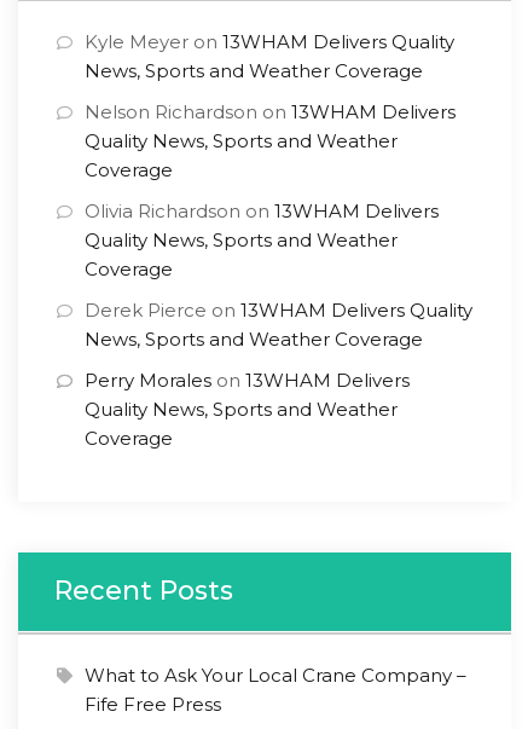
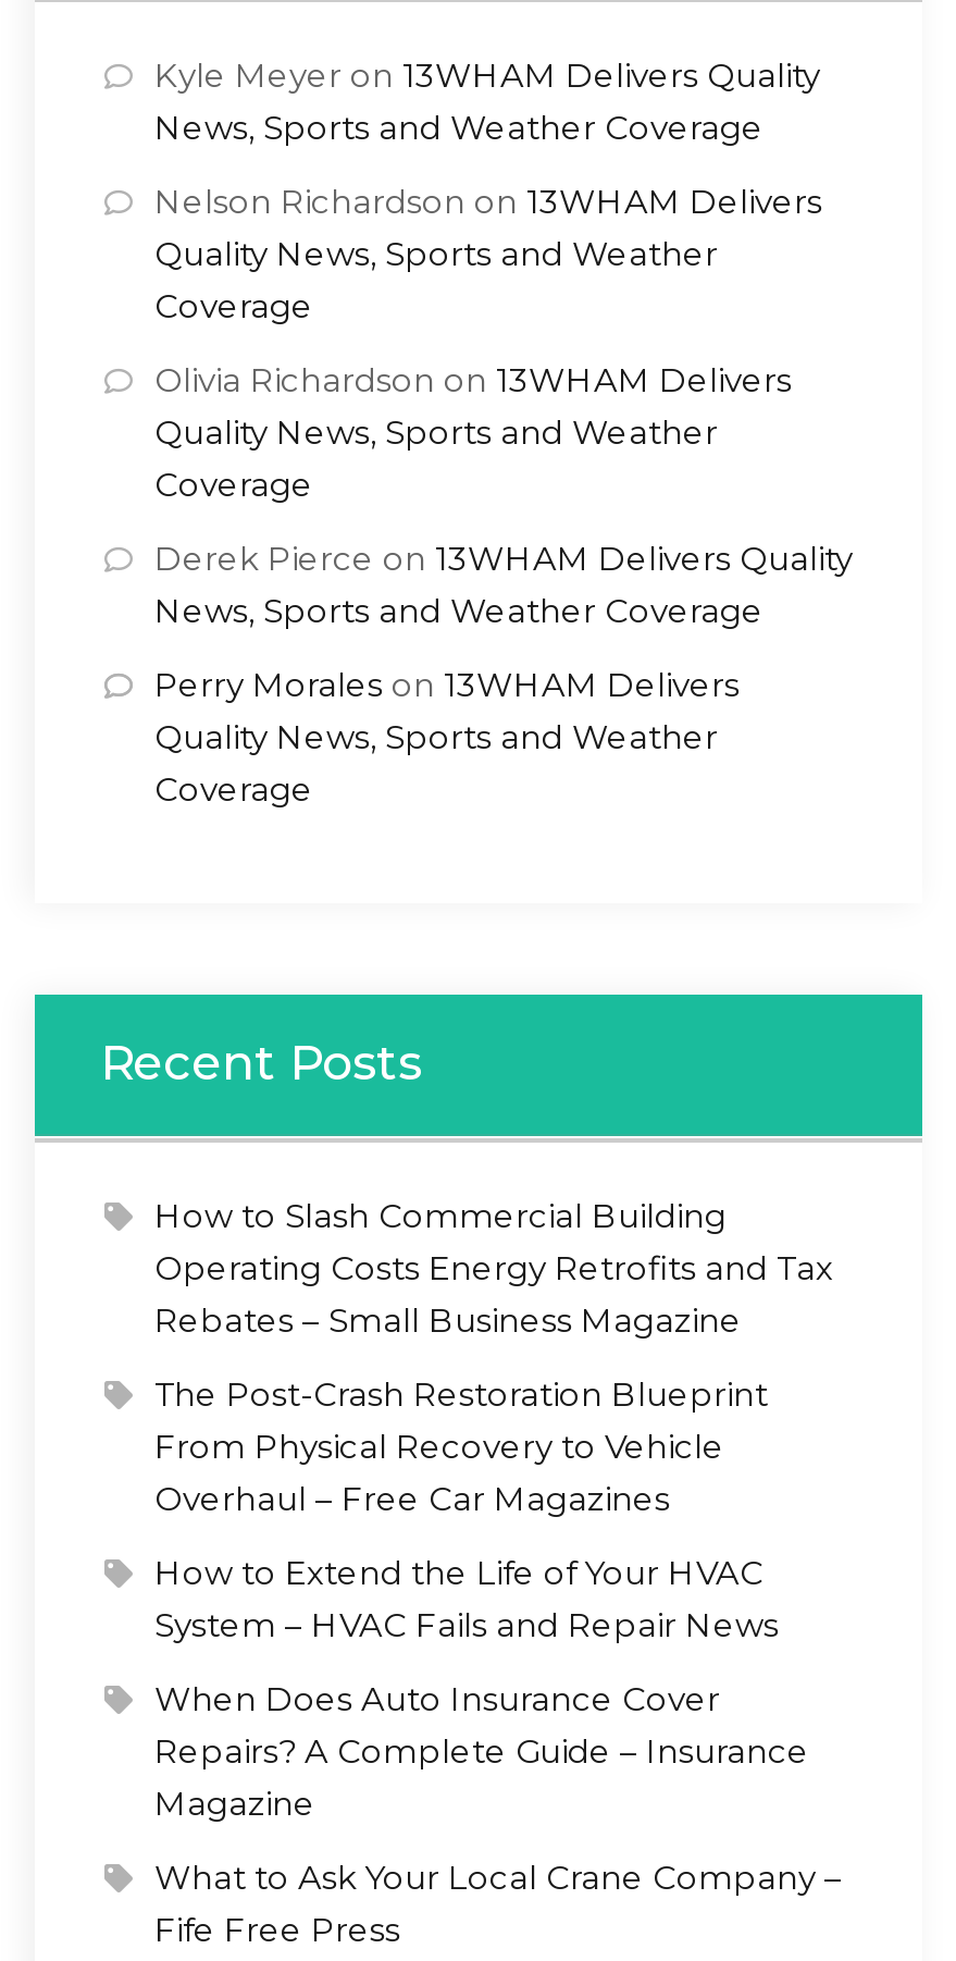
+ How to Slash Commercial Building
+ Operating Costs Energy Retrofits and Tax
+ Rebates – Small Business Magazine
+ The Post-Crash Restoration Blueprint
+ From Physical Recovery to Vehicle
+ Overhaul – Free Car Magazines
+ How to Extend the Life of Your HVAC
+ System – HVAC Fails and Repair News
+ When Does Auto Insurance Cover
+ Repairs? A Complete Guide – Insurance
+ Magazine
